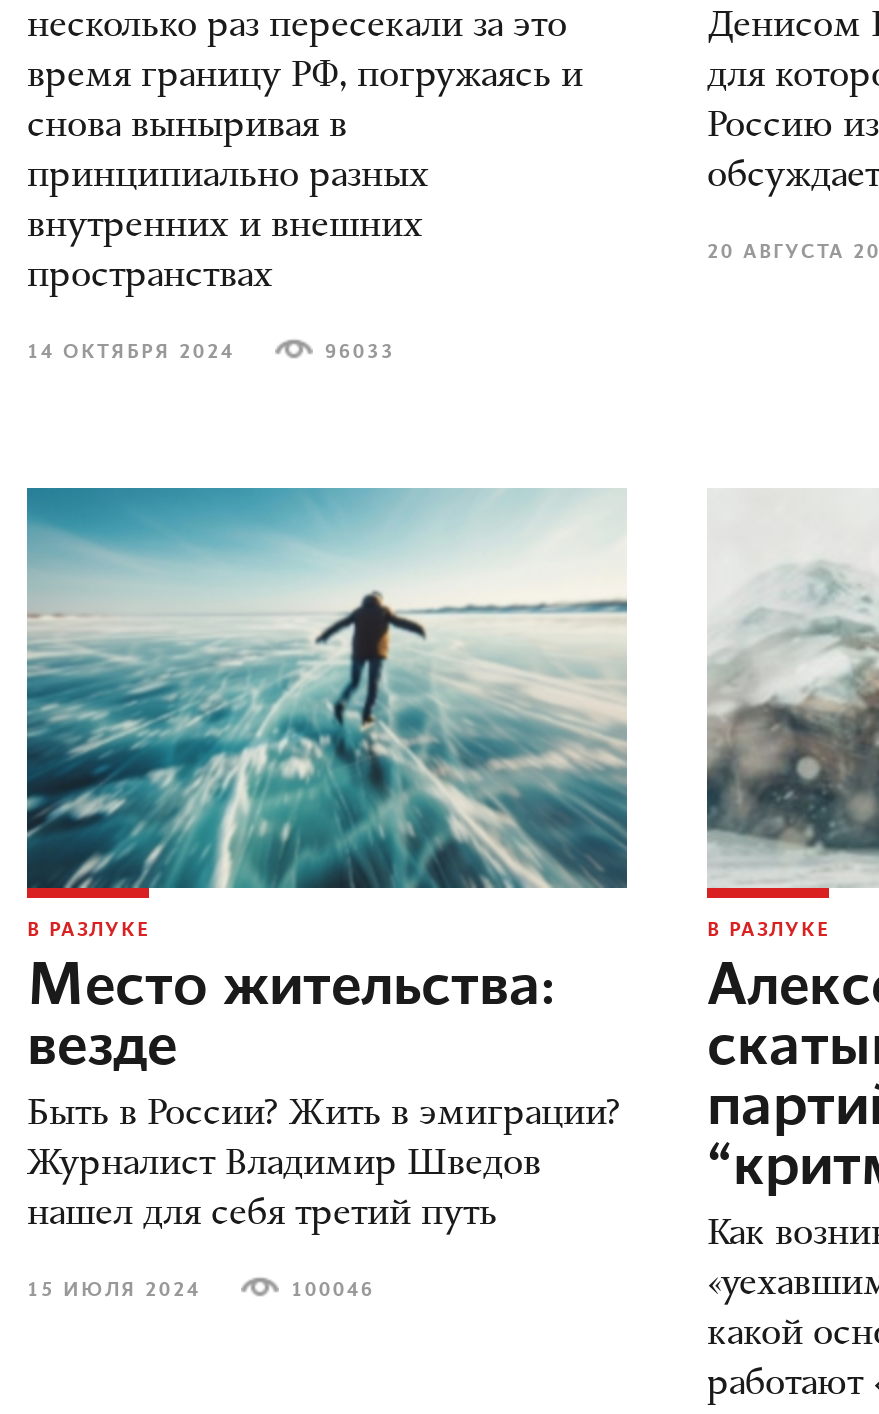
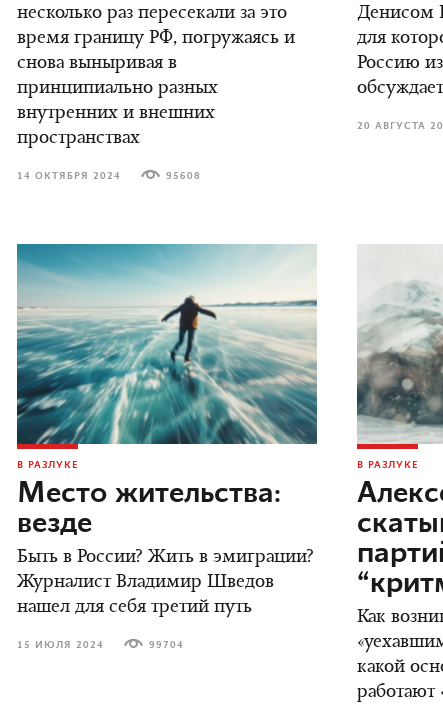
- 96033
+ 95608

- 100046
+ 99704
